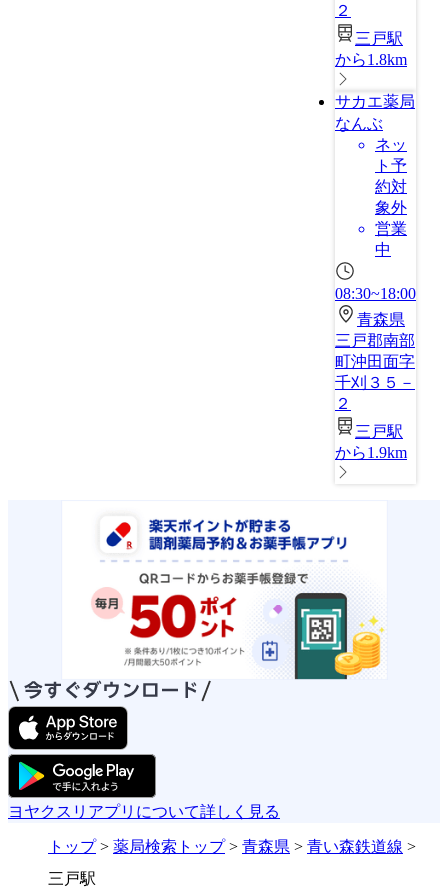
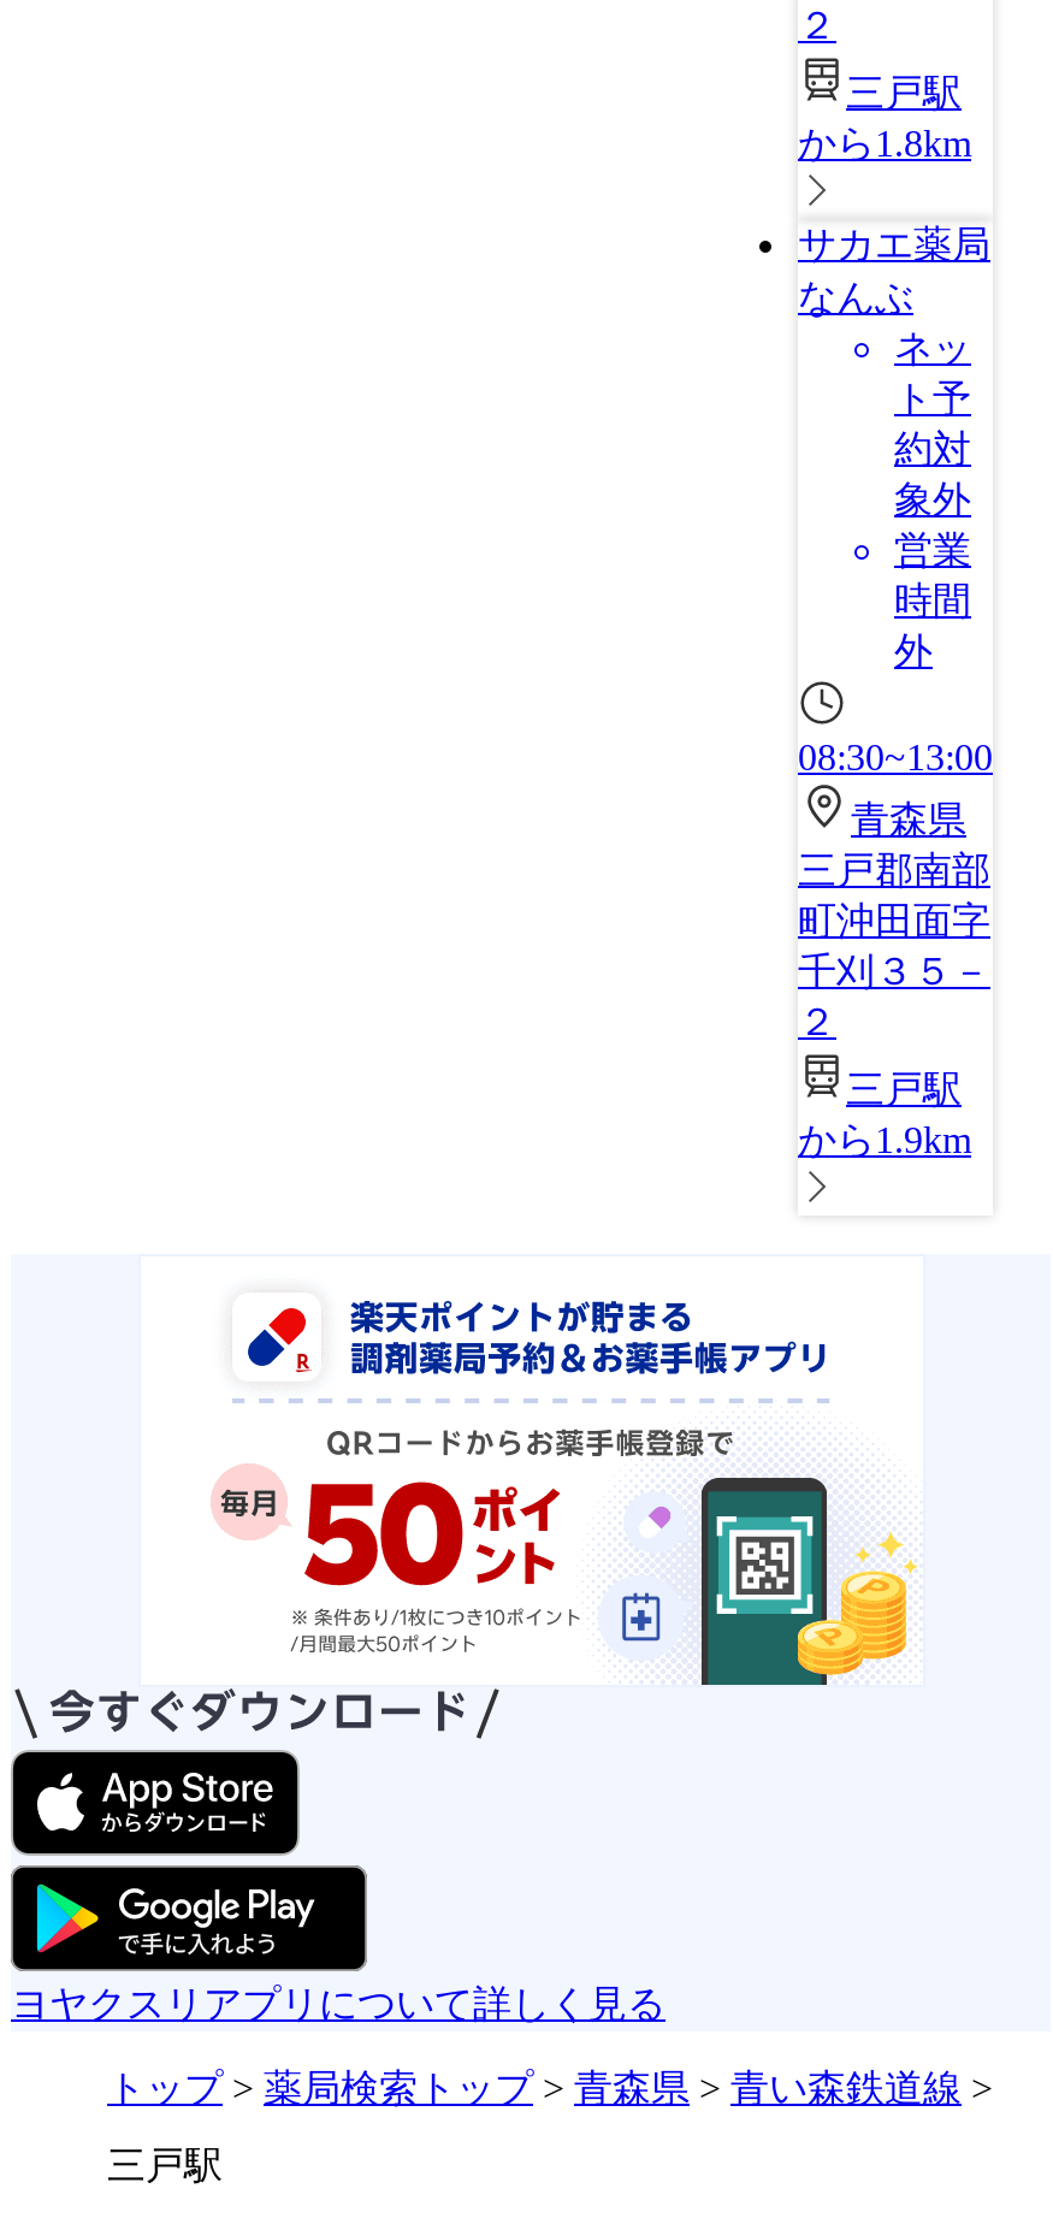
- 中
+ 時間
+ 外

- 08:30~18:00
+ 08:30~13:00
